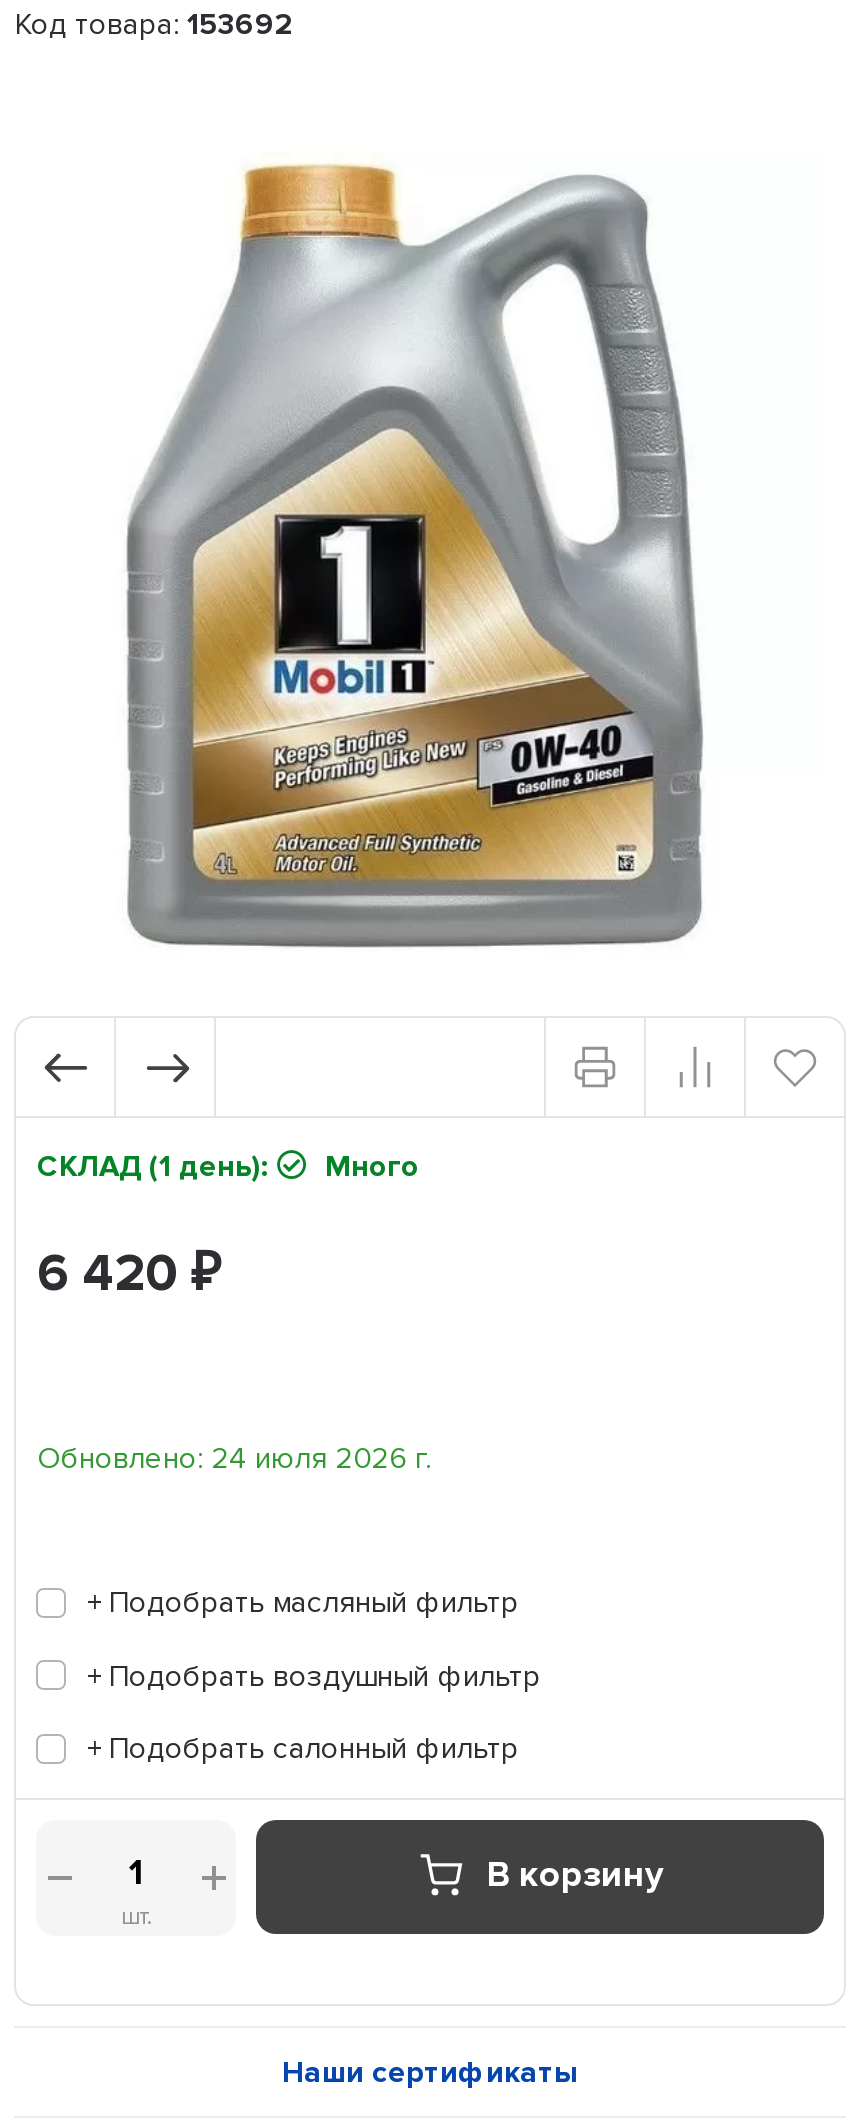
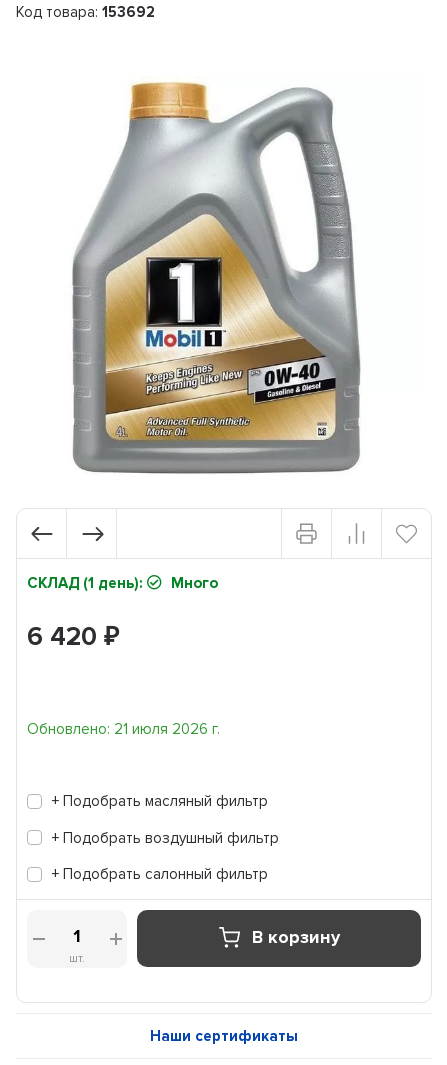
- Обновлено: 24 июля 2026 г.
+ Обновлено: 21 июля 2026 г.
